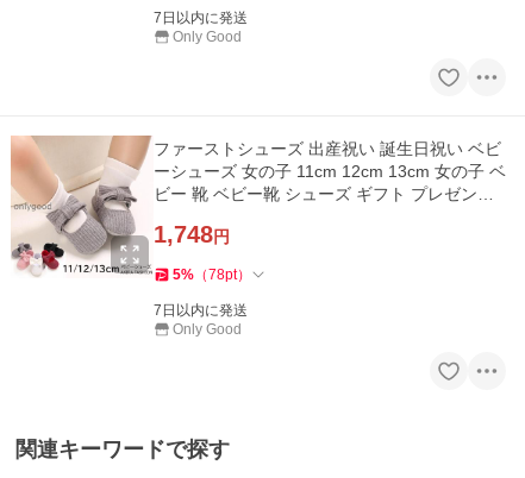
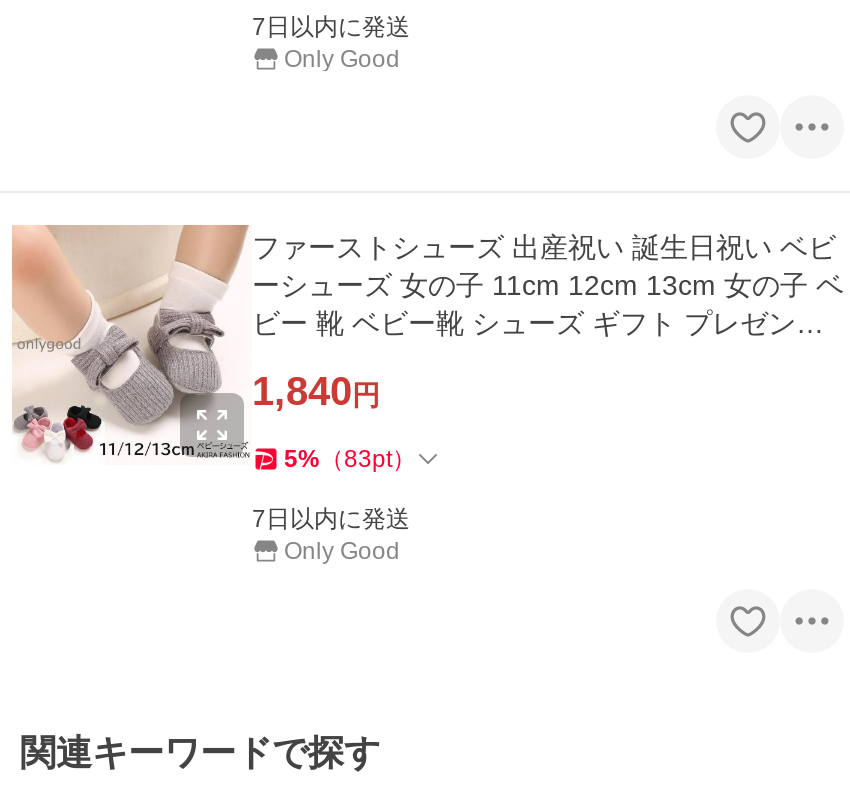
- 1,748円
+ 1,840円

- 5%（78pt）
+ 5%（83pt）
